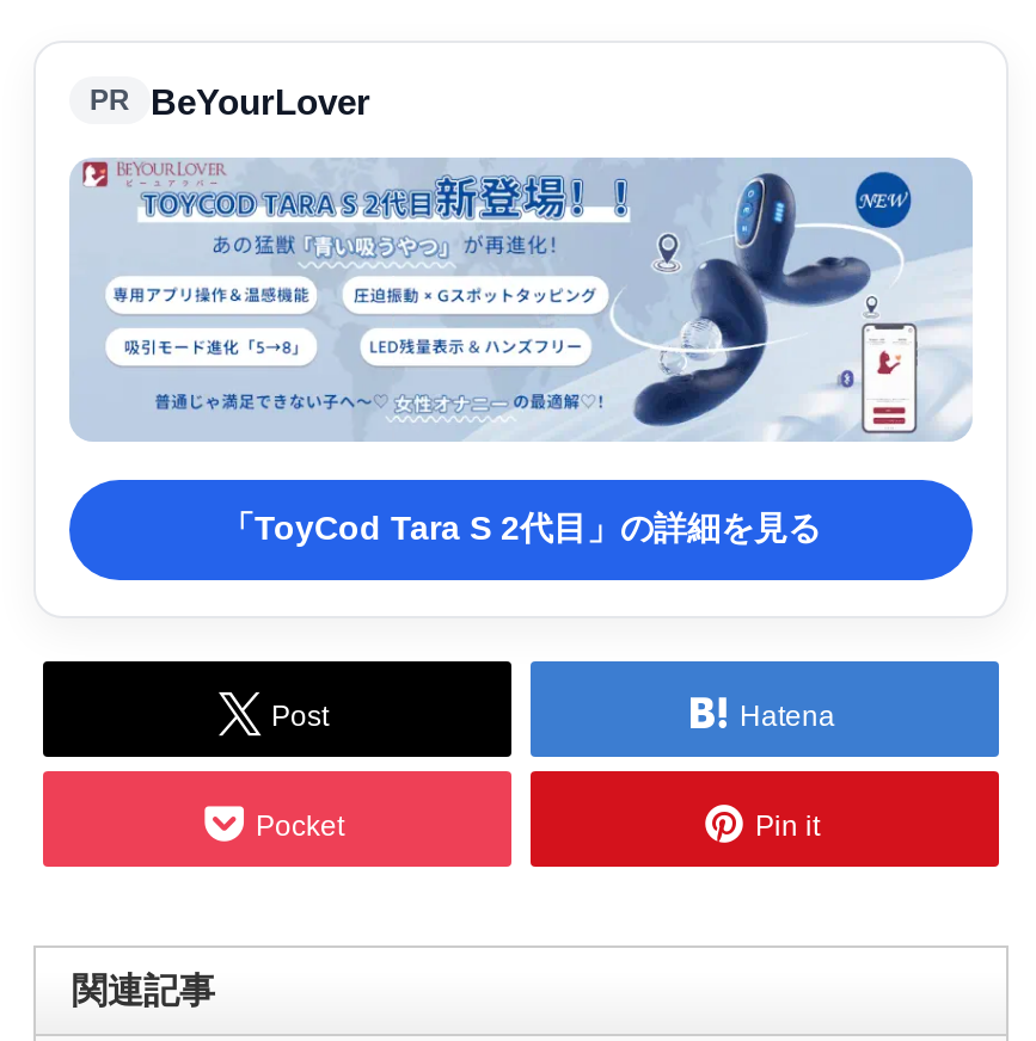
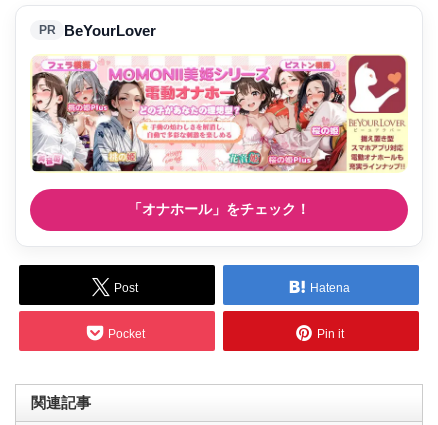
- [image]
- 「ToyCod Tara S 2代目」の詳細を見る
+ [image]
+ 「オナホール」をチェック！
